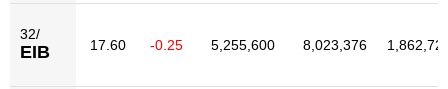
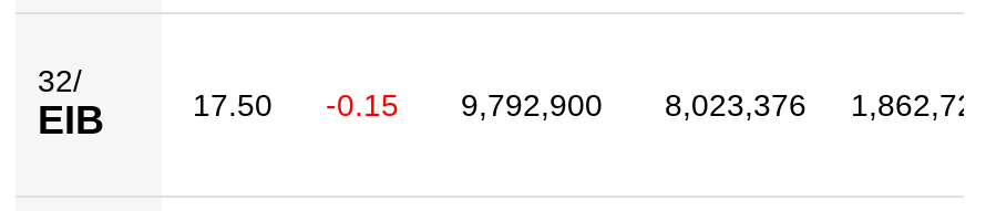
- 17.60
+ 17.50

- -0.25
+ -0.15

- 5,255,600
+ 9,792,900
